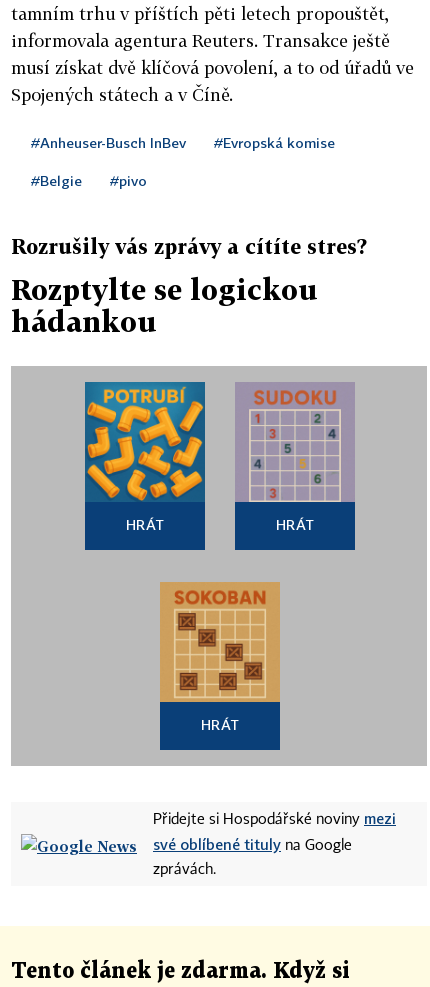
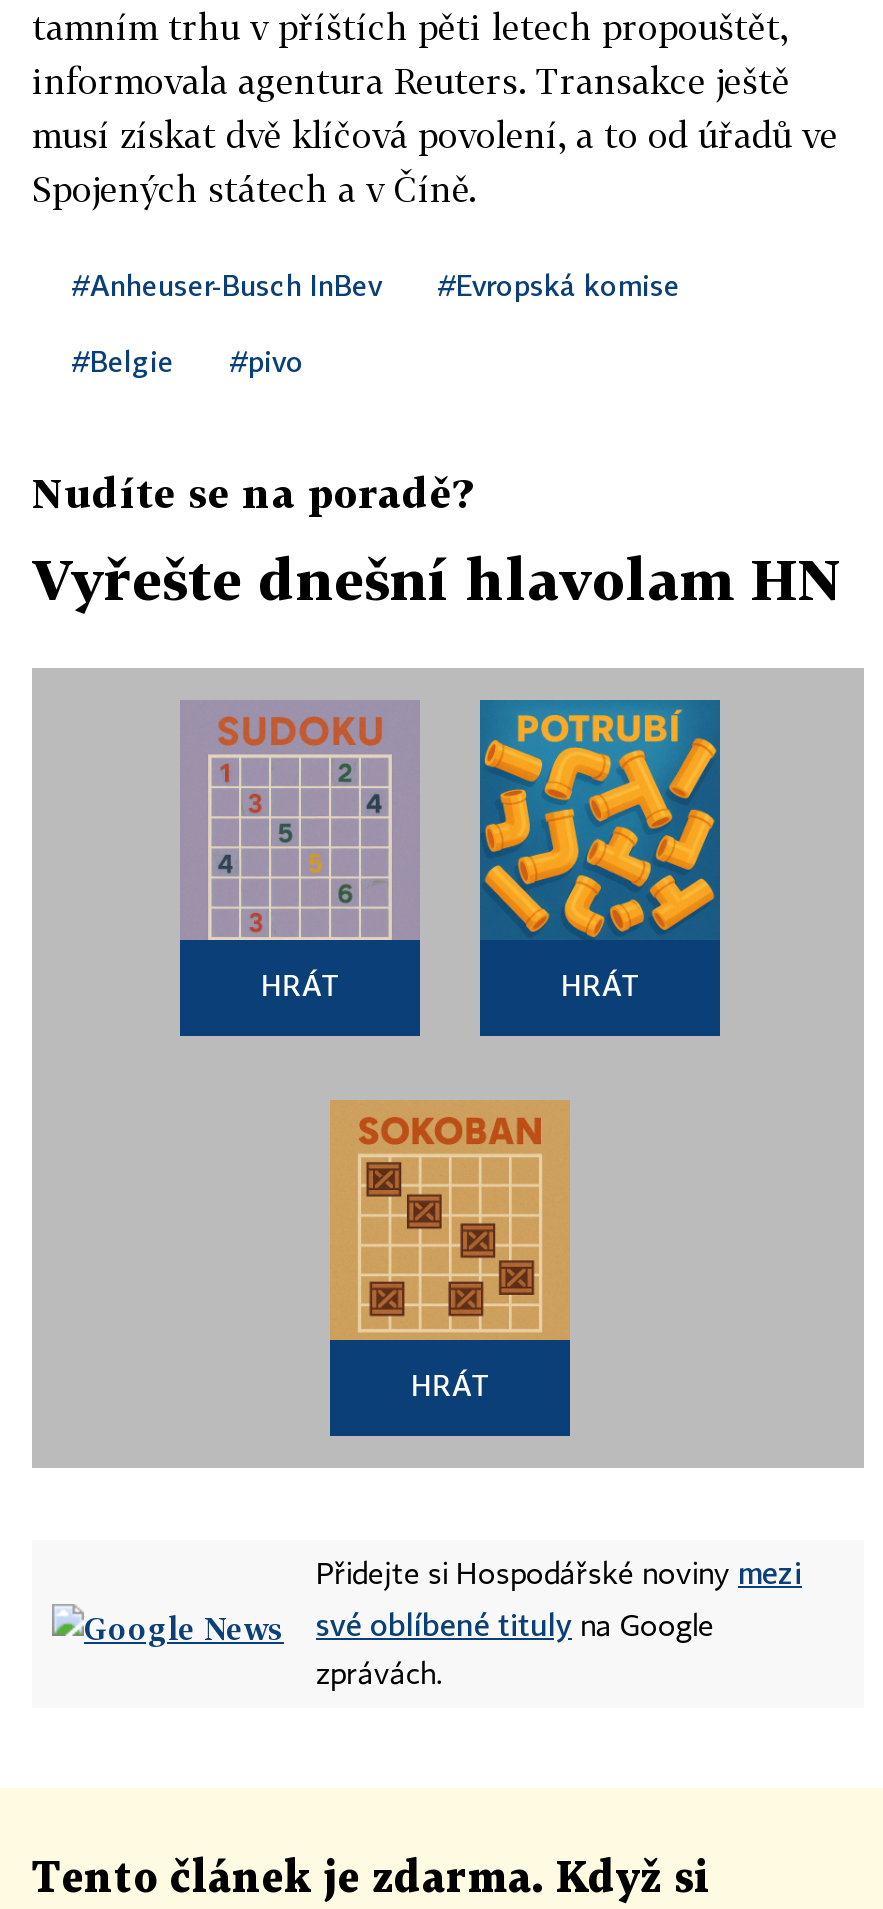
- Rozrušily vás zprávy a cítíte stres?
+ Nudíte se na poradě?

- Rozptylte se logickou
- hádankou
+ Vyřešte dnešní hlavolam HN

moved up: [image]
